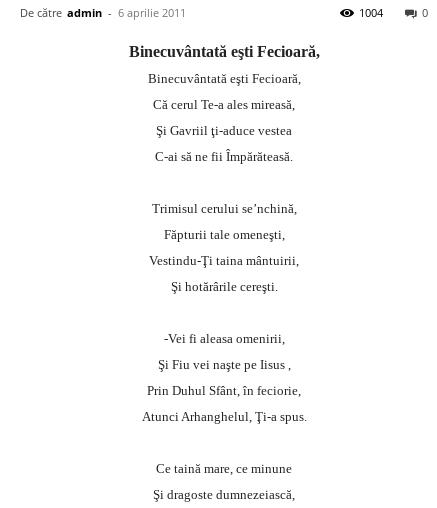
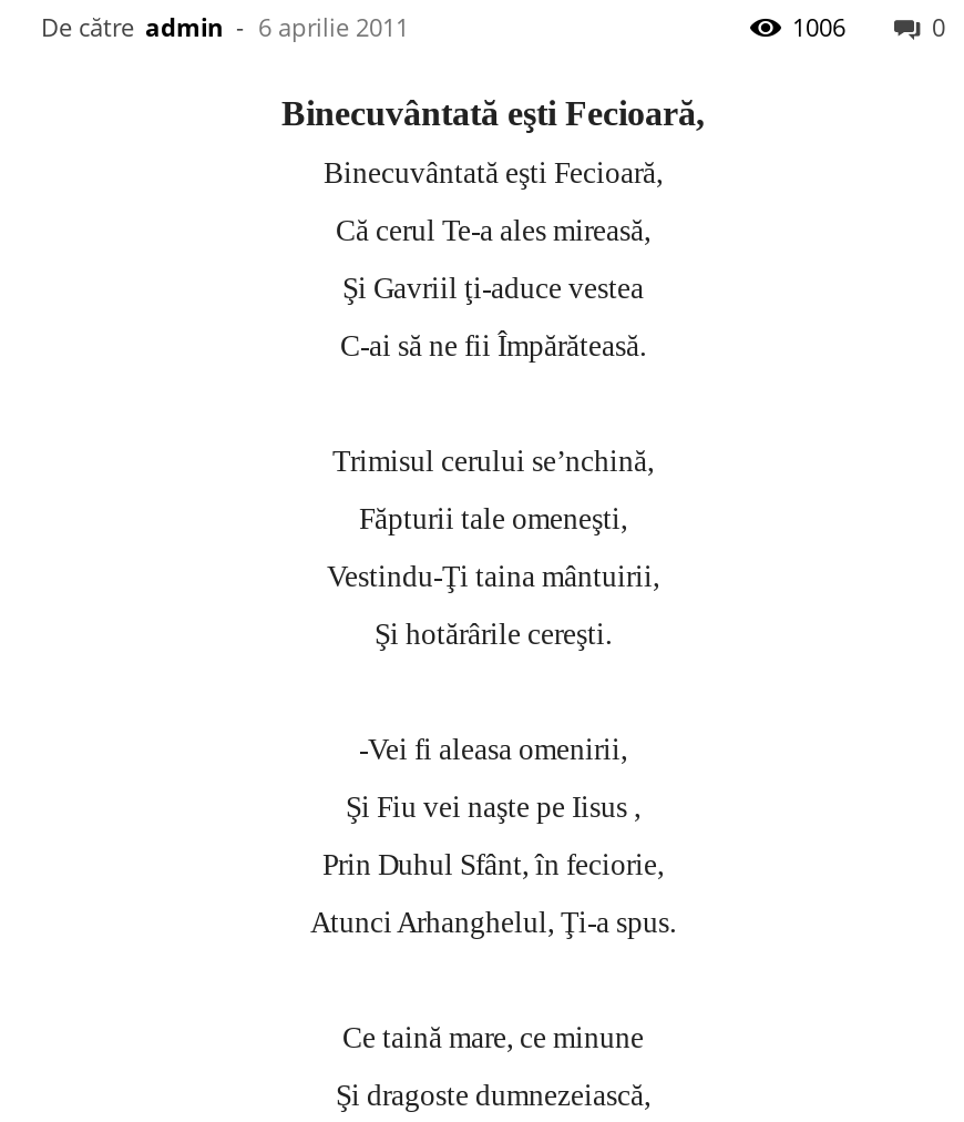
- 1004
+ 1006
